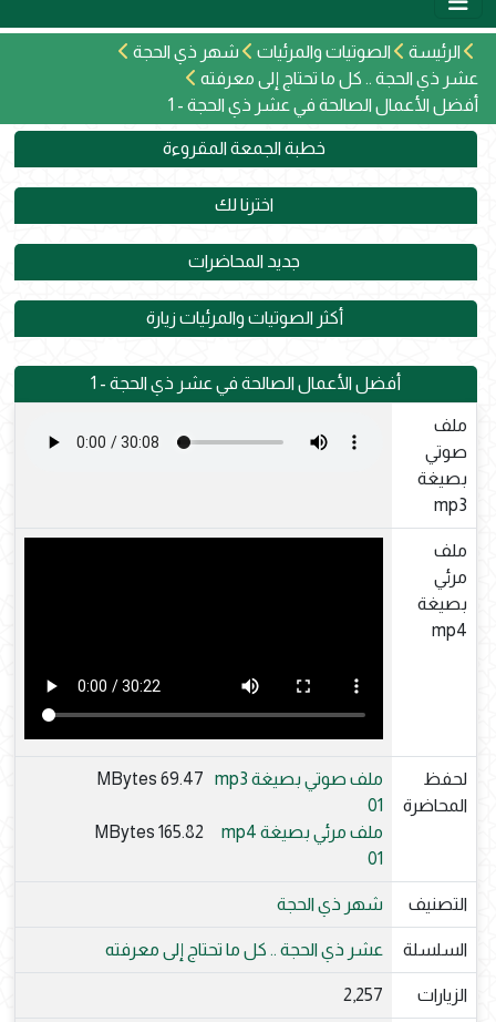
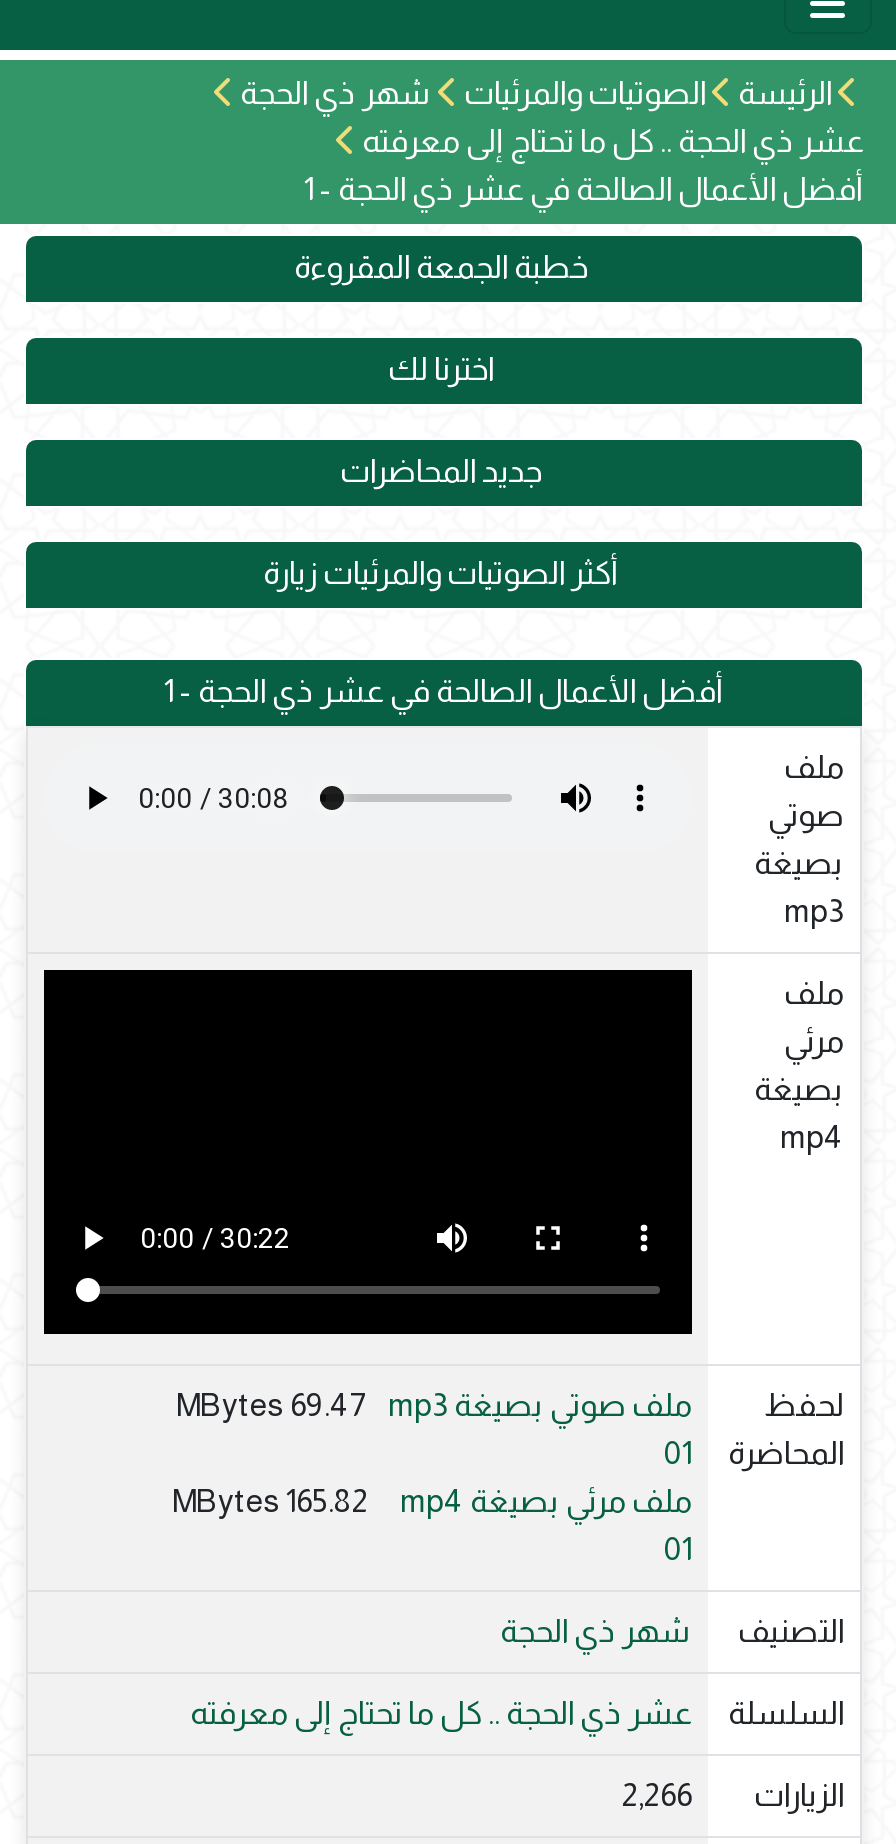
- الزيارات 2,257
+ الزيارات 2,266
